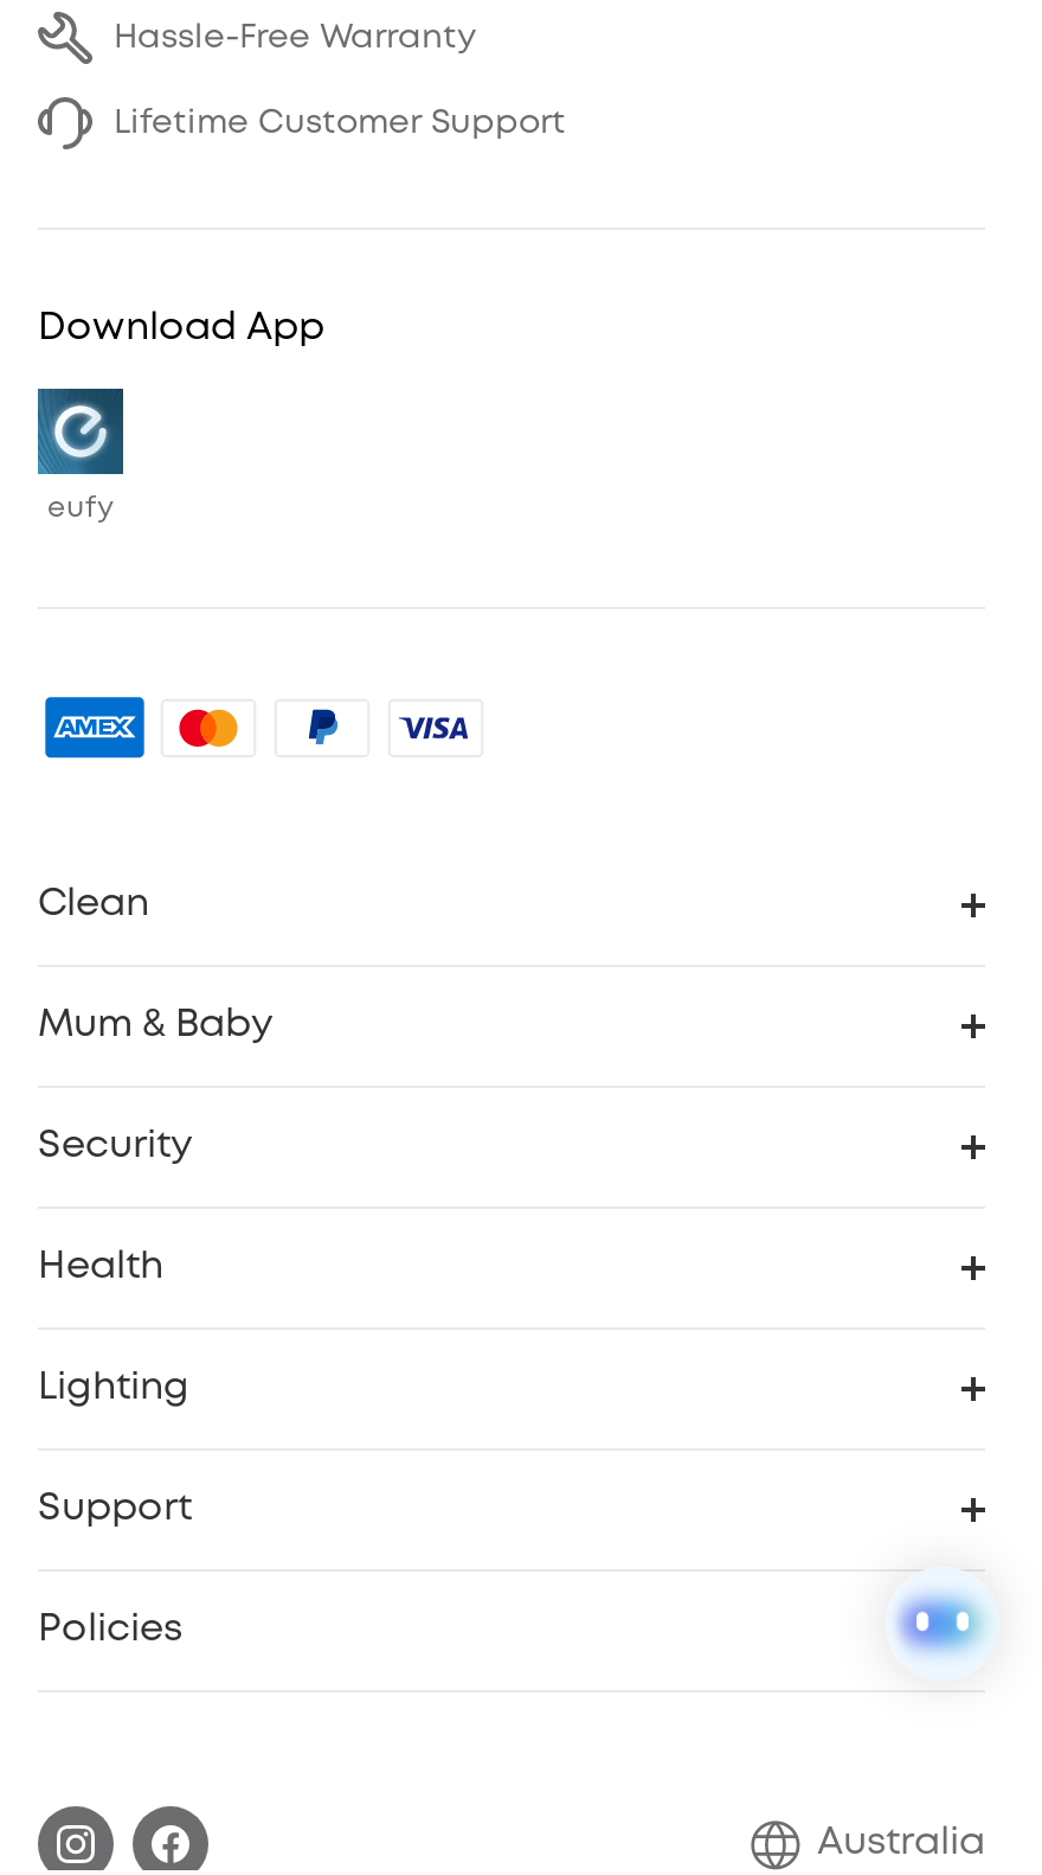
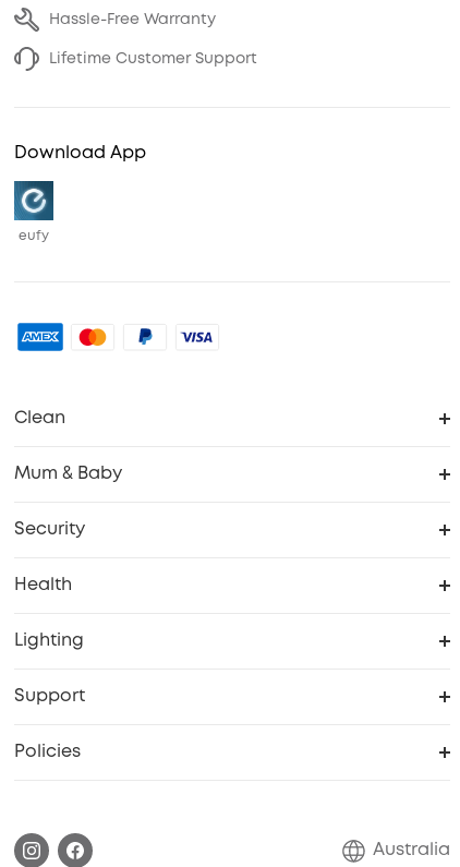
- [image]
